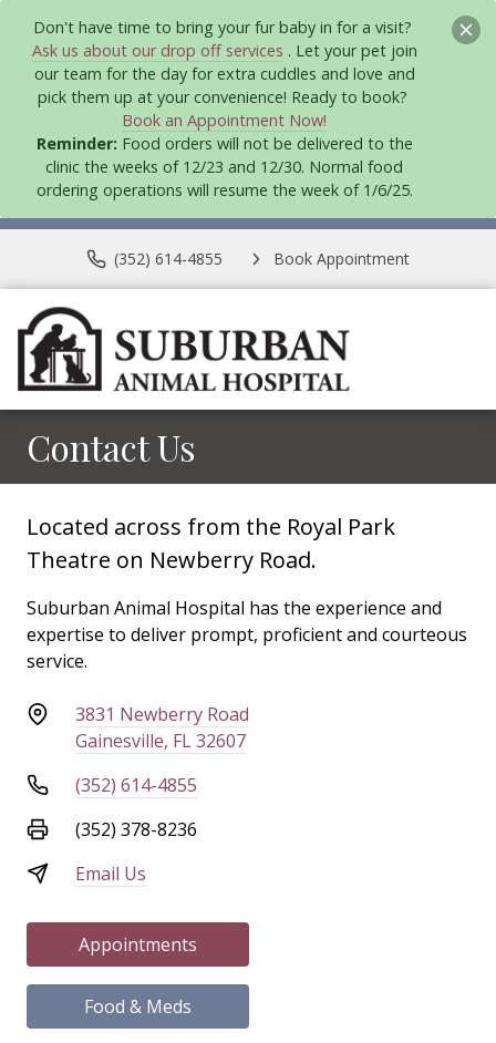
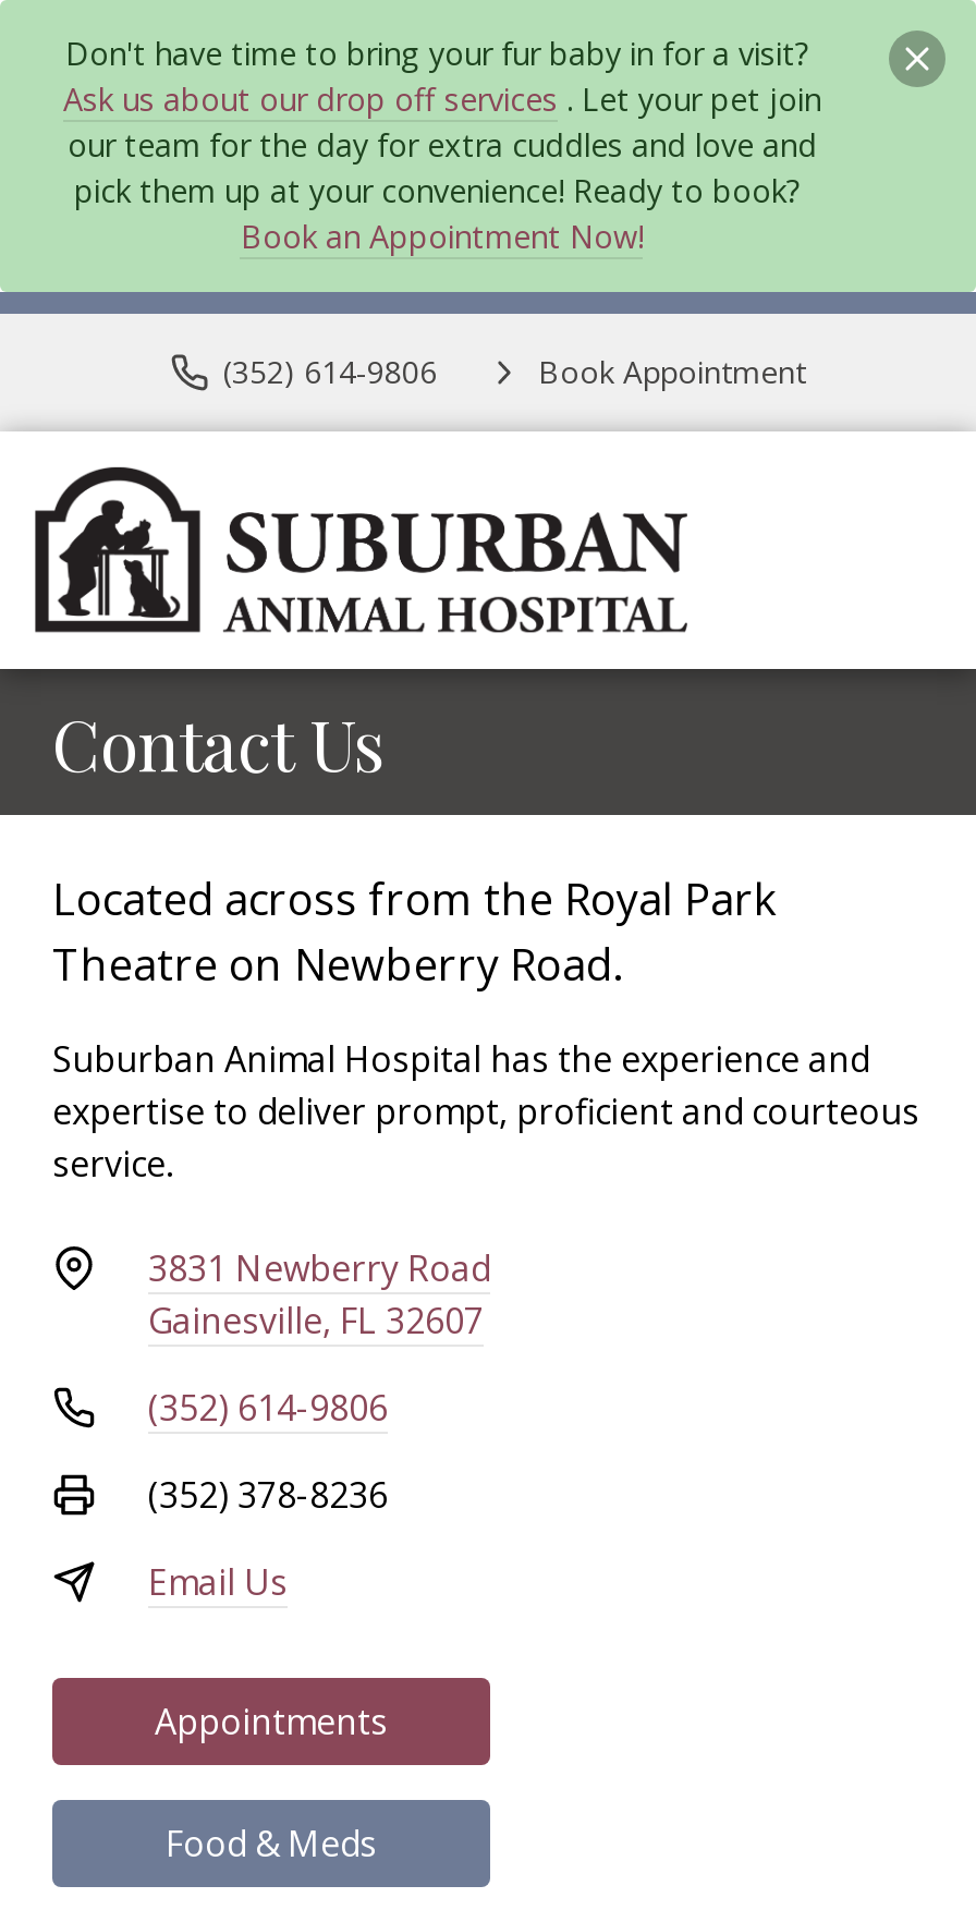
- Reminder: Food orders will not be delivered to the
- clinic the weeks of 12/23 and 12/30. Normal food
- ordering operations will resume the week of 1/6/25.
- (352) 614-4855
+ (352) 614-9806

- (352) 614-4855
+ (352) 614-9806
